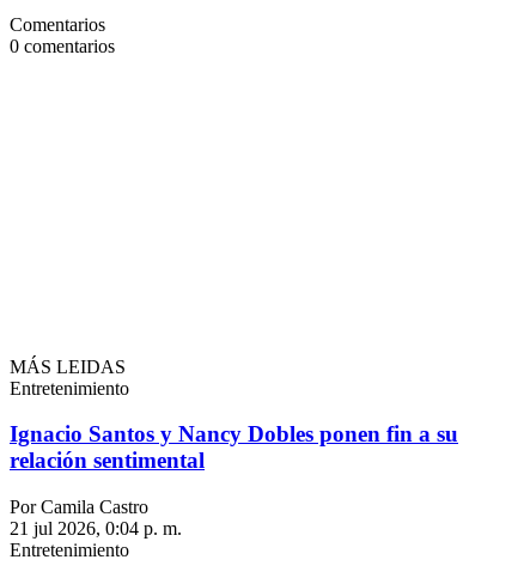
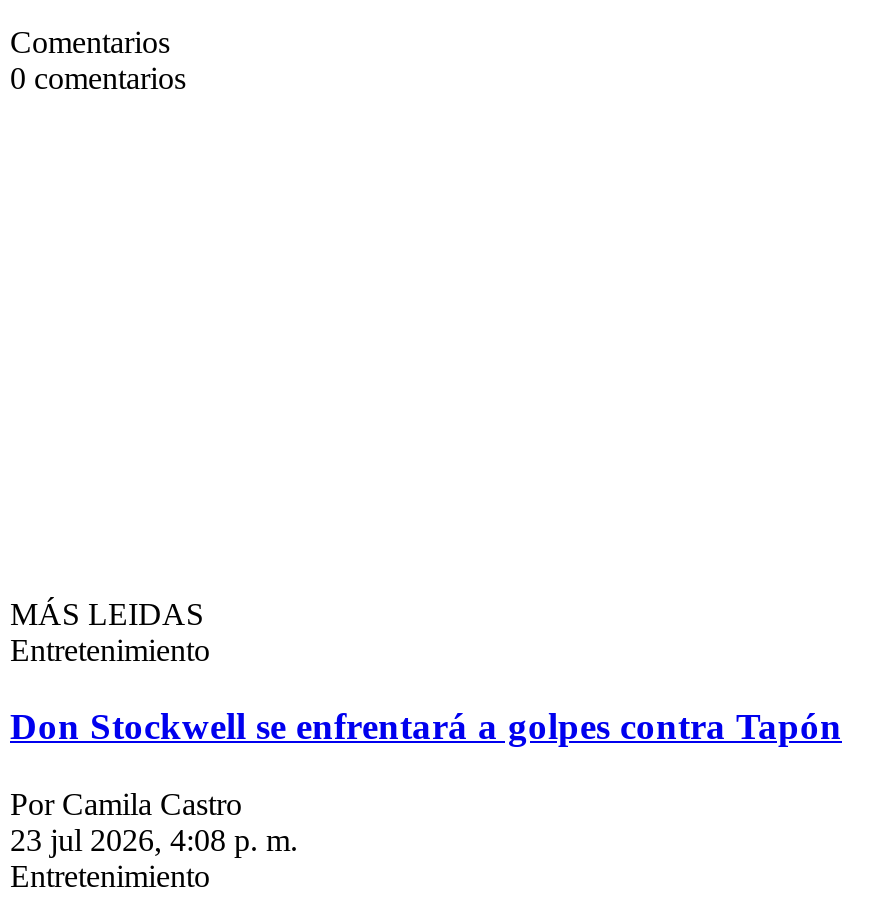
- Ignacio Santos y Nancy Dobles ponen fin a su
- relación sentimental
+ Don Stockwell se enfrentará a golpes contra Tapón

- 21 jul 2026, 0:04 p. m.
+ 23 jul 2026, 4:08 p. m.
